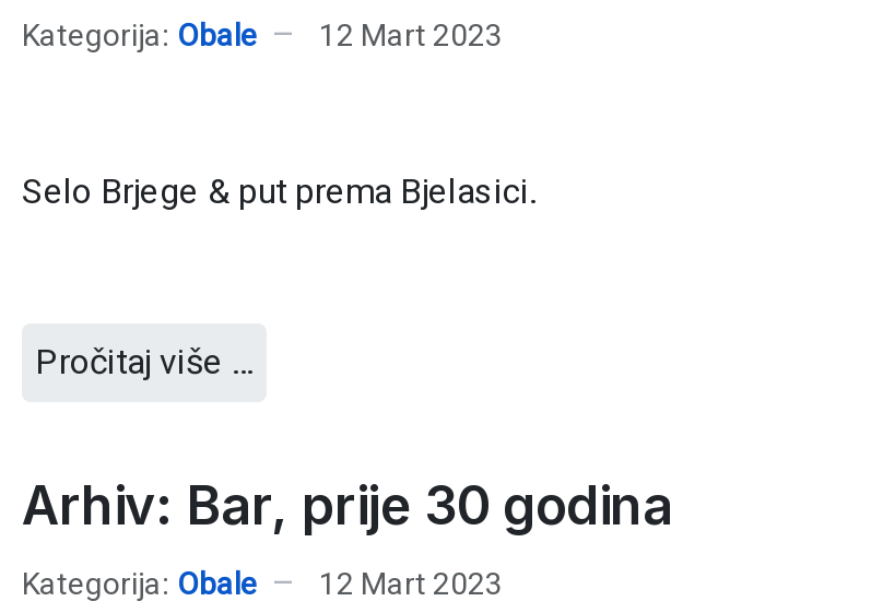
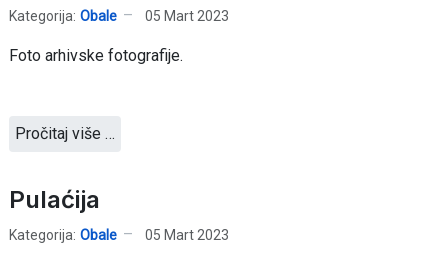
- Kategorija: Obale 12 Mart 2023
+ Kategorija: Obale 05 Mart 2023

- Selo Brjege & put prema Bjelasici.
+ Foto arhivske fotografije.

- Arhiv: Bar, prije 30 godina
+ Pulaćija

- Kategorija: Obale 12 Mart 2023
+ Kategorija: Obale 05 Mart 2023
